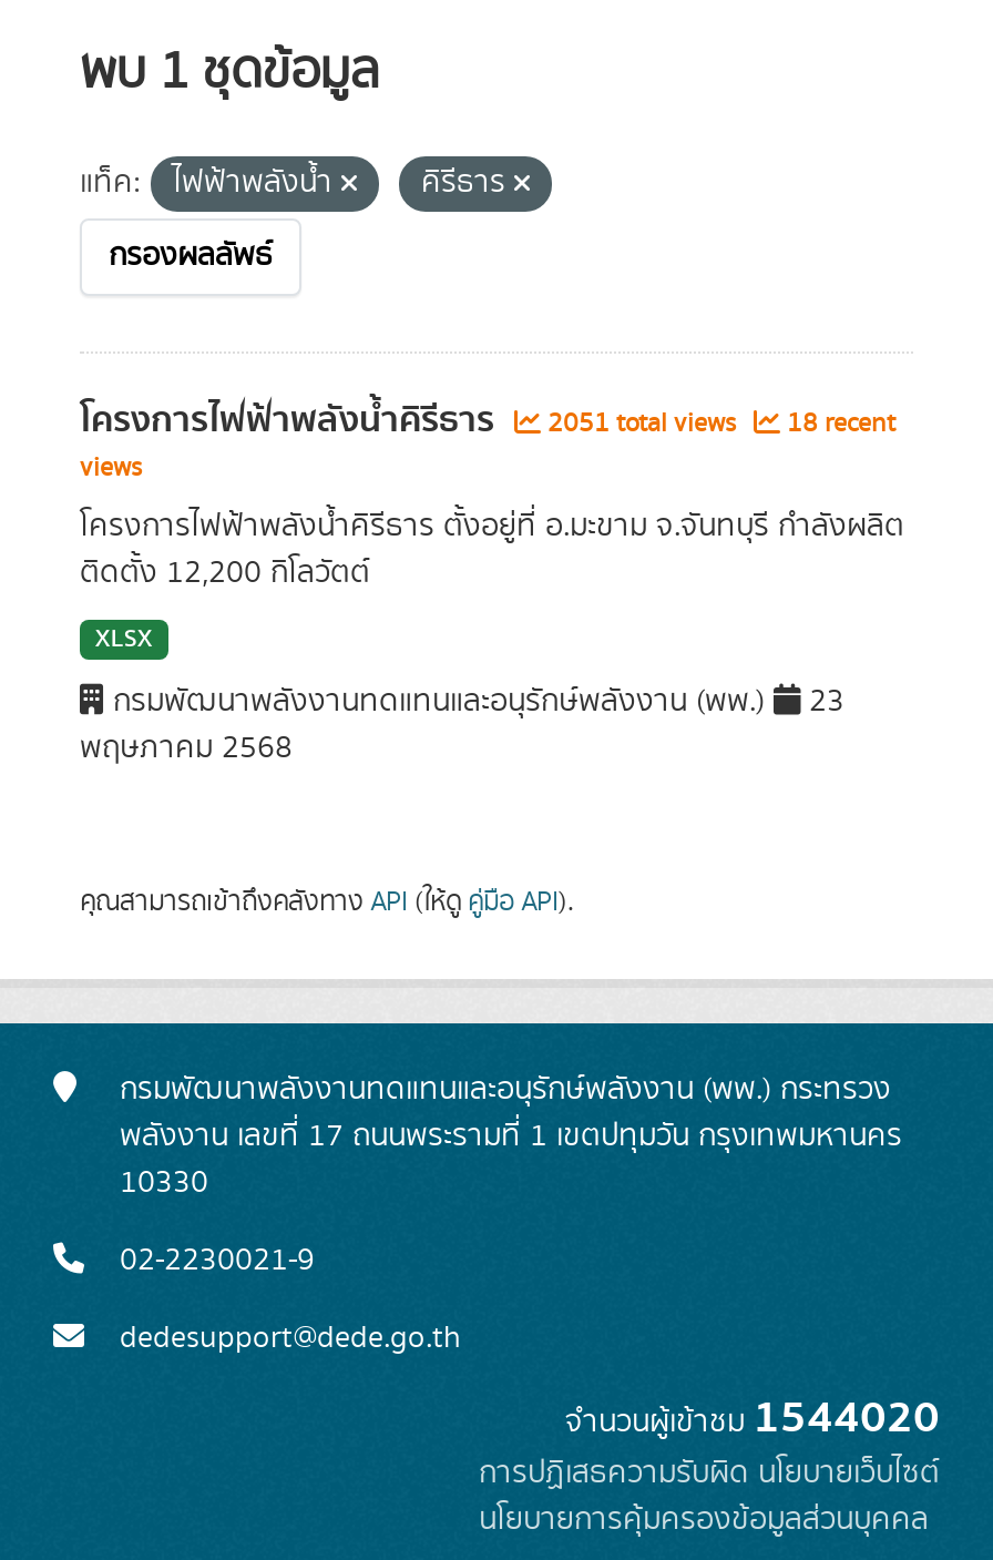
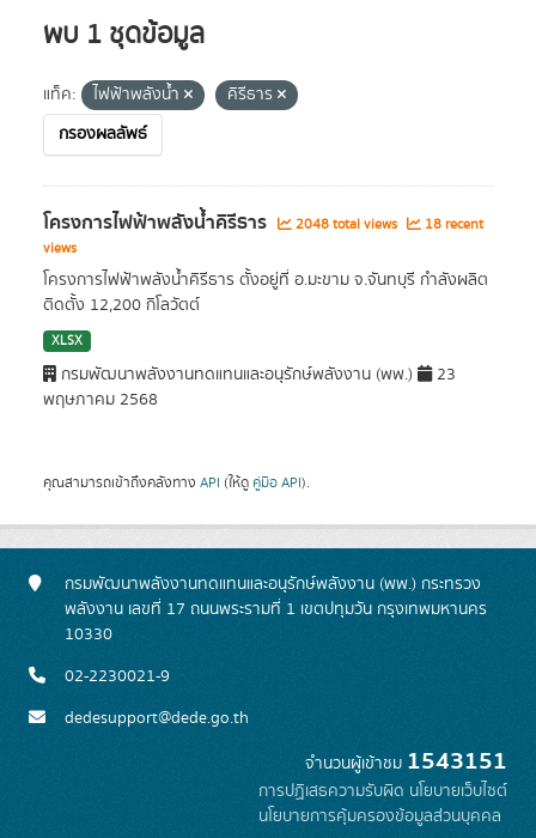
- โครงการไฟฟ้าพลังน้ำคิรีธาร 2051 total views 18 recent
+ โครงการไฟฟ้าพลังน้ำคิรีธาร 2048 total views 18 recent

- จำนวนผู้เข้าชม1544020
+ จำนวนผู้เข้าชม1543151
